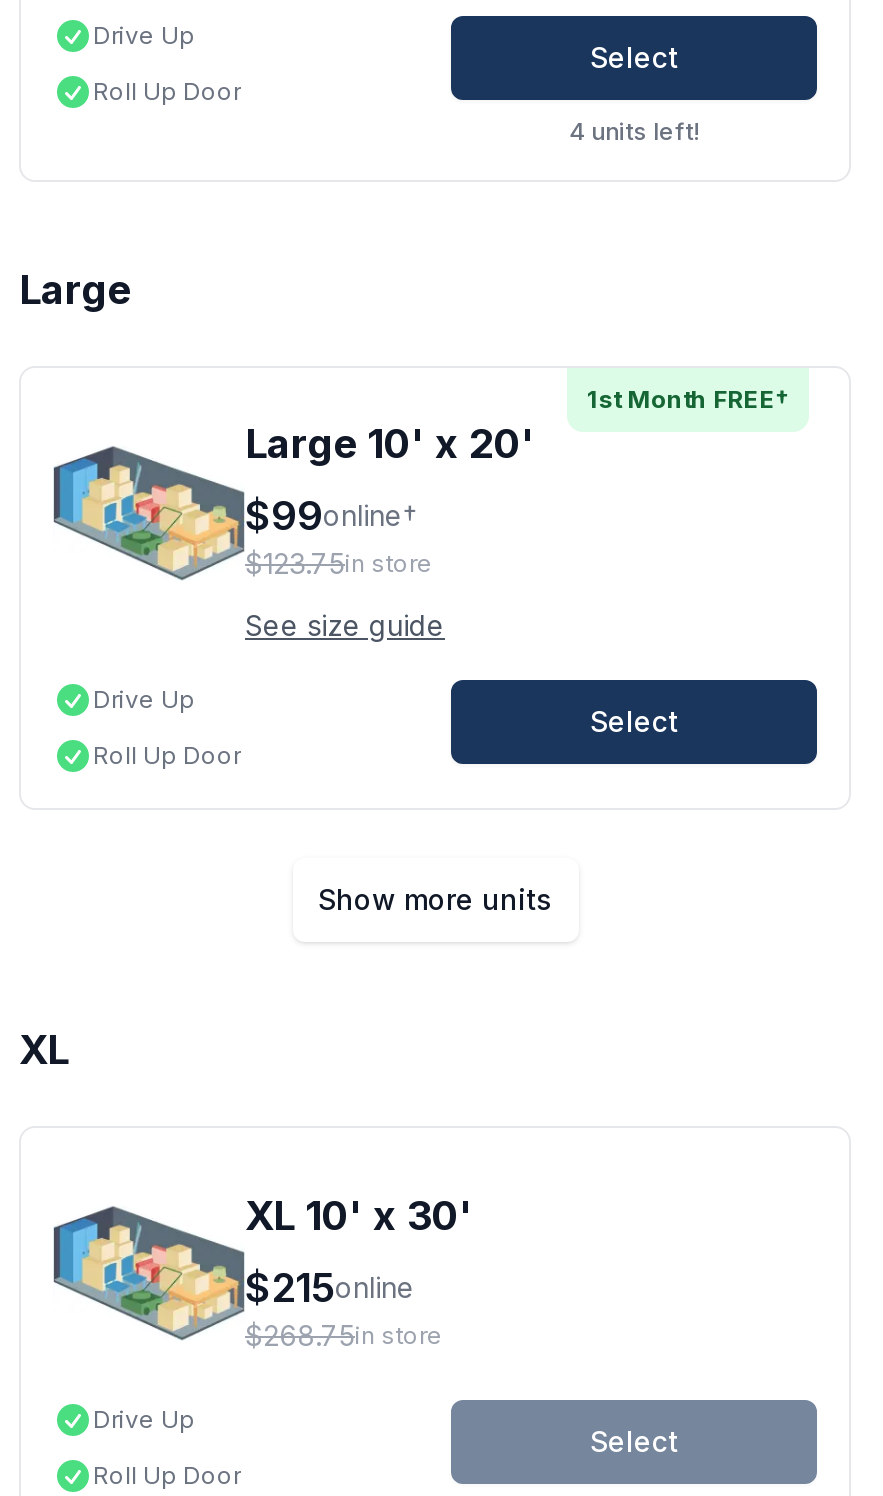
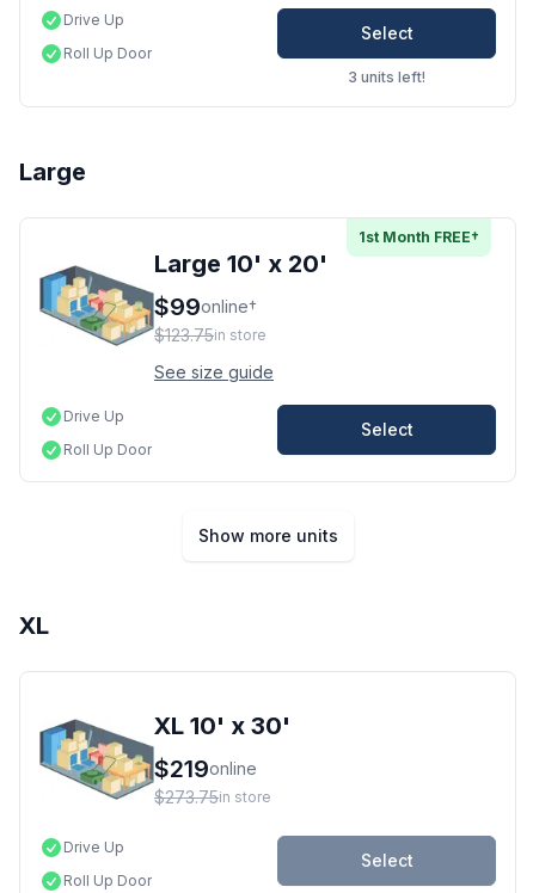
- 4 units left!
+ 3 units left!

- $215online
+ $219online

- $268.75in store
+ $273.75in store
